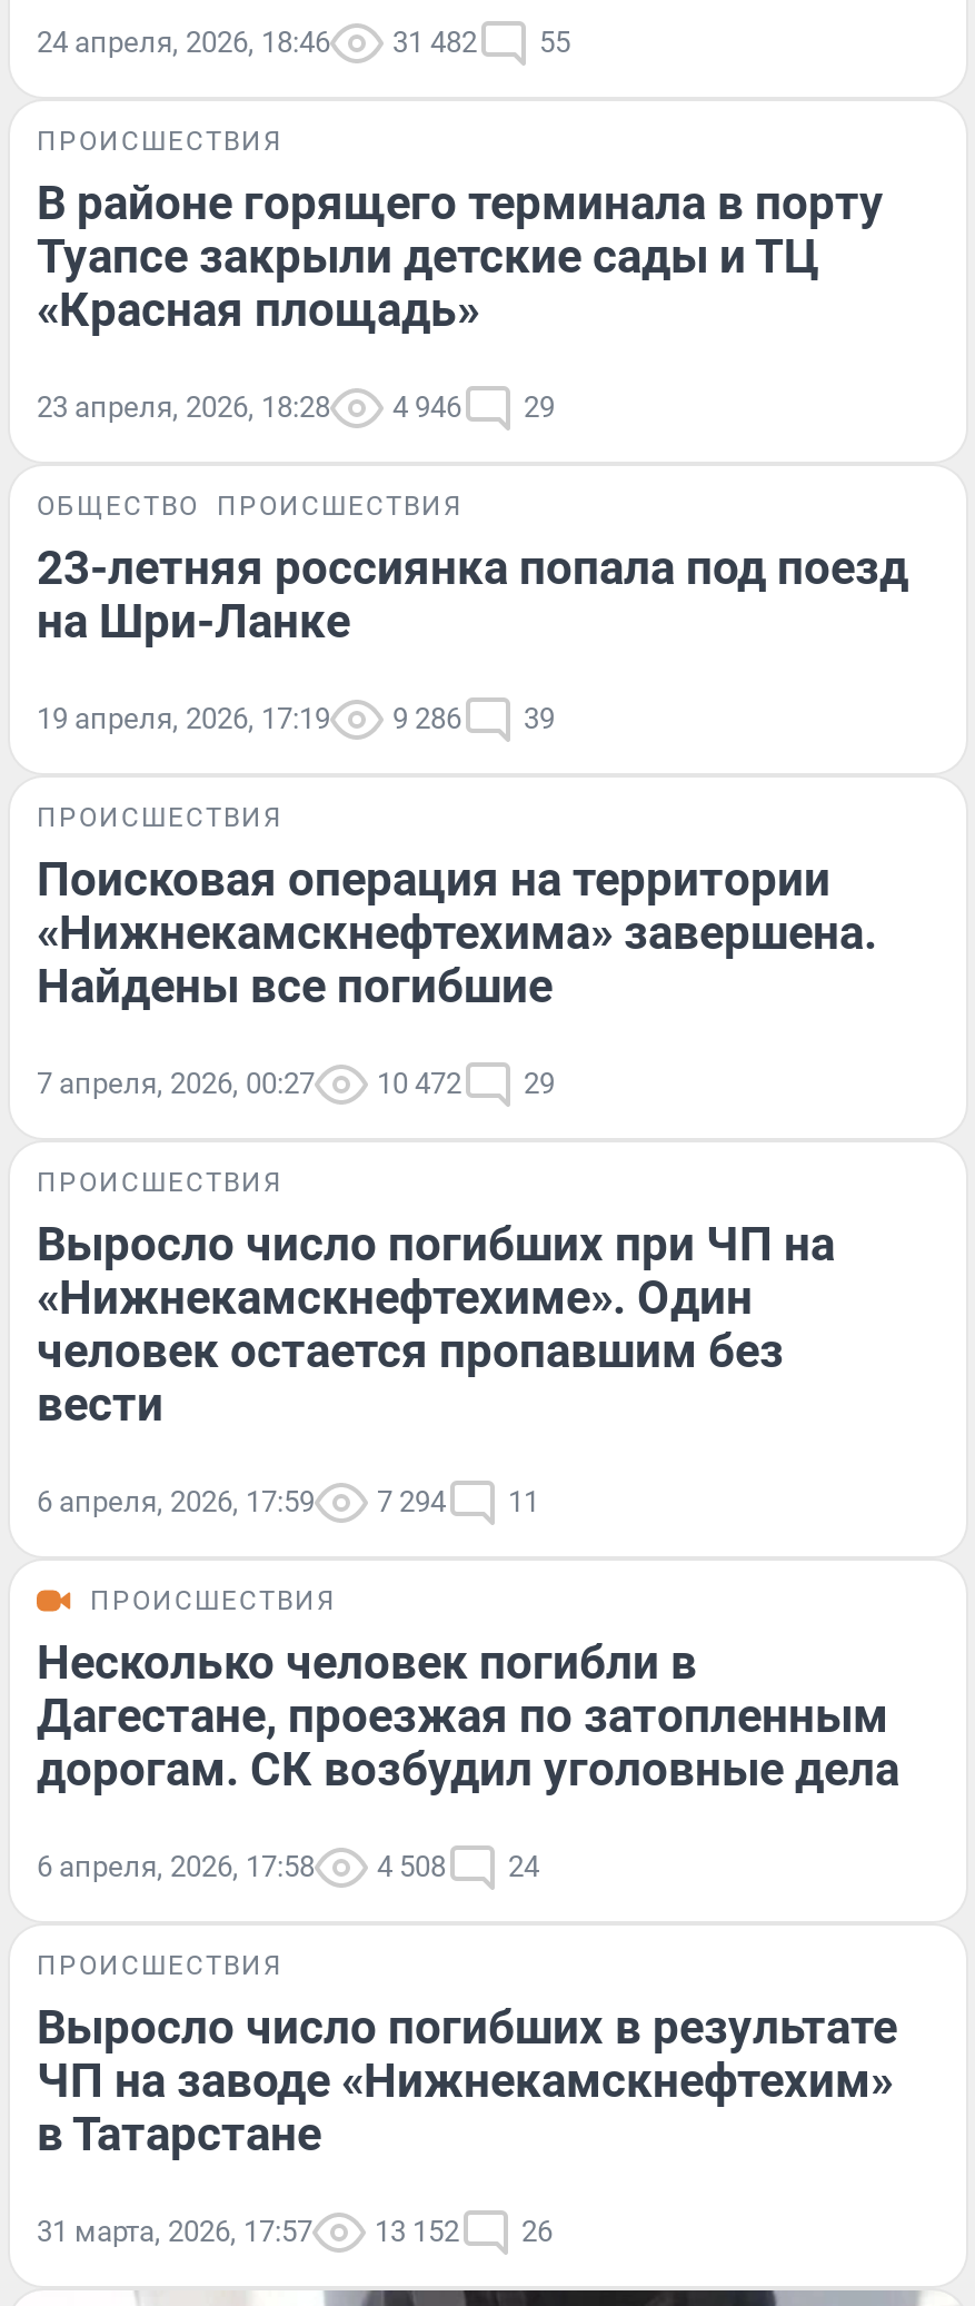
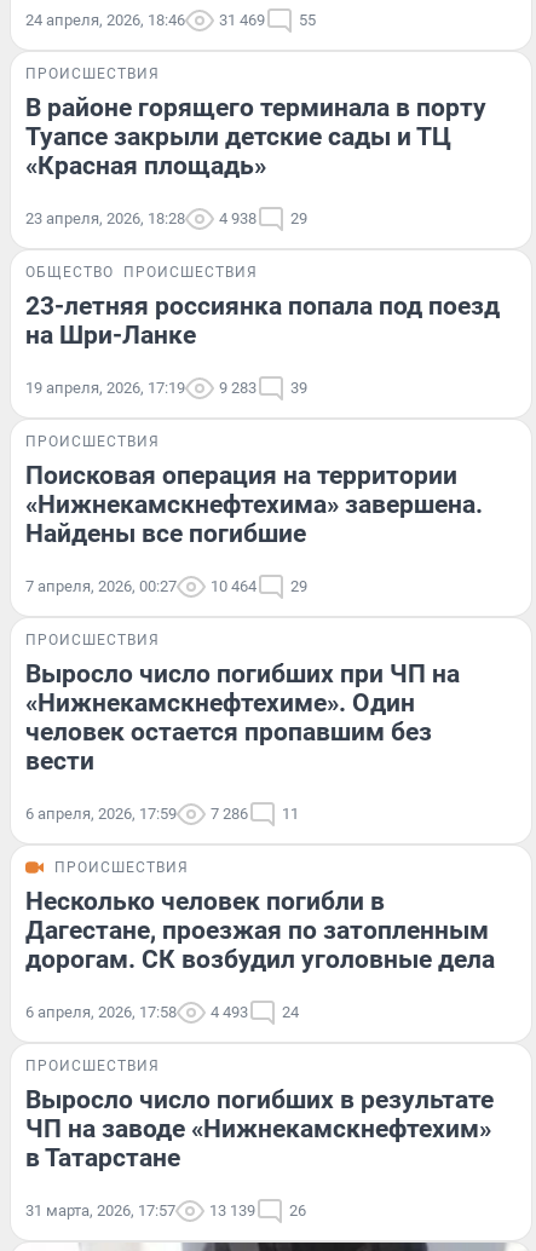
- 24 апреля, 2026, 18:46 31 482 55
+ 24 апреля, 2026, 18:46 31 469 55

- 23 апреля, 2026, 18:28 4 946 29
+ 23 апреля, 2026, 18:28 4 938 29

- 19 апреля, 2026, 17:19 9 286 39
+ 19 апреля, 2026, 17:19 9 283 39

- 7 апреля, 2026, 00:27 10 472 29
+ 7 апреля, 2026, 00:27 10 464 29

- 7 294
+ 7 286

- 4 508
+ 4 493

- 31 марта, 2026, 17:57 13 152 26
+ 31 марта, 2026, 17:57 13 139 26
